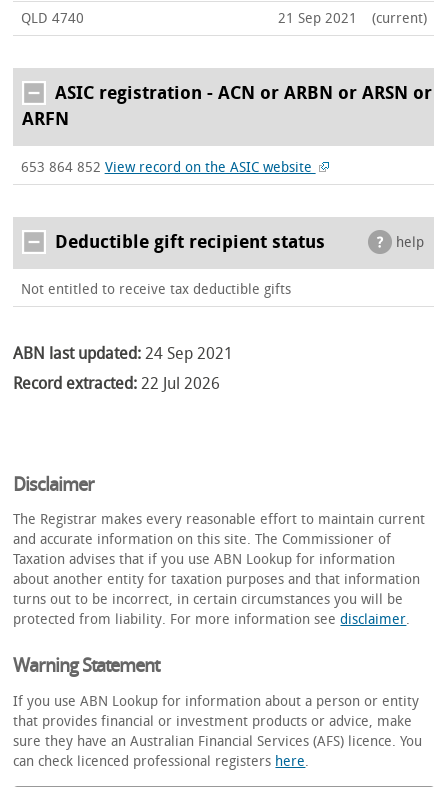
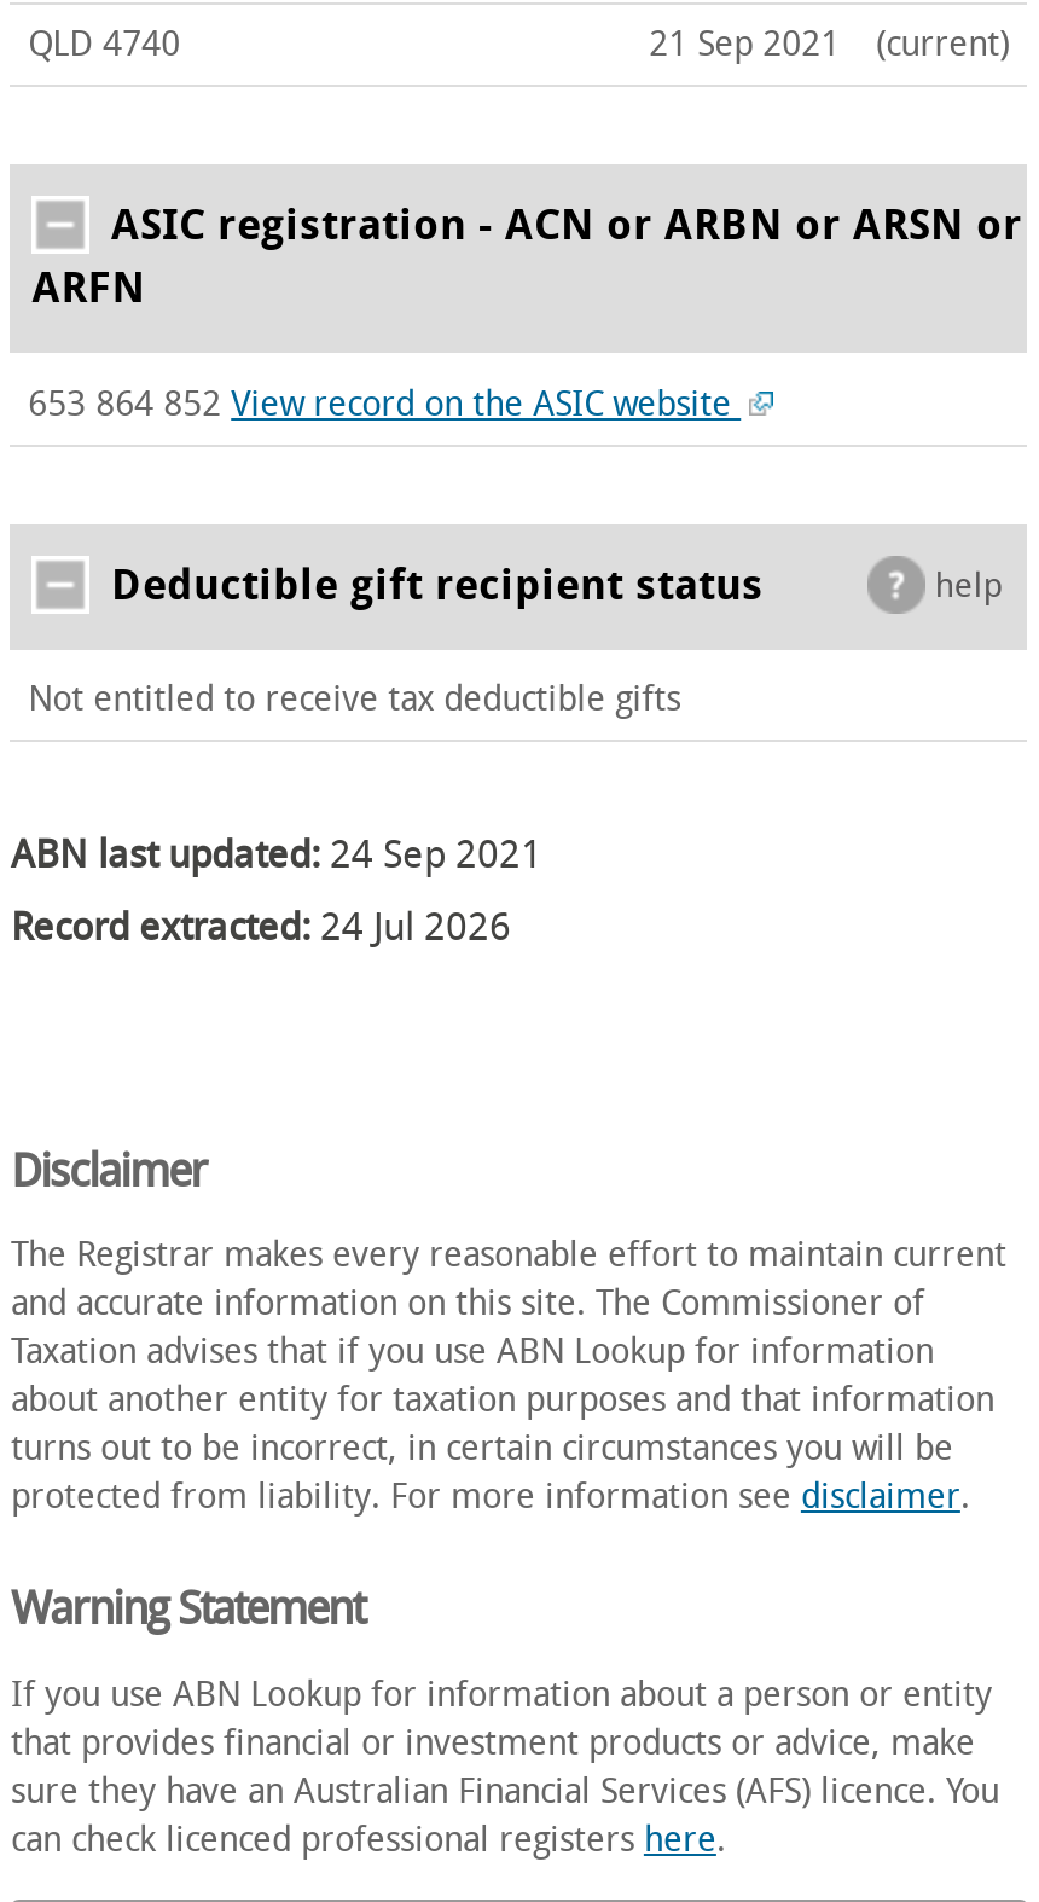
- Record extracted: 22 Jul 2026
+ Record extracted: 24 Jul 2026
